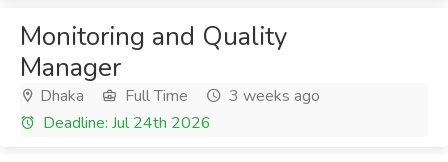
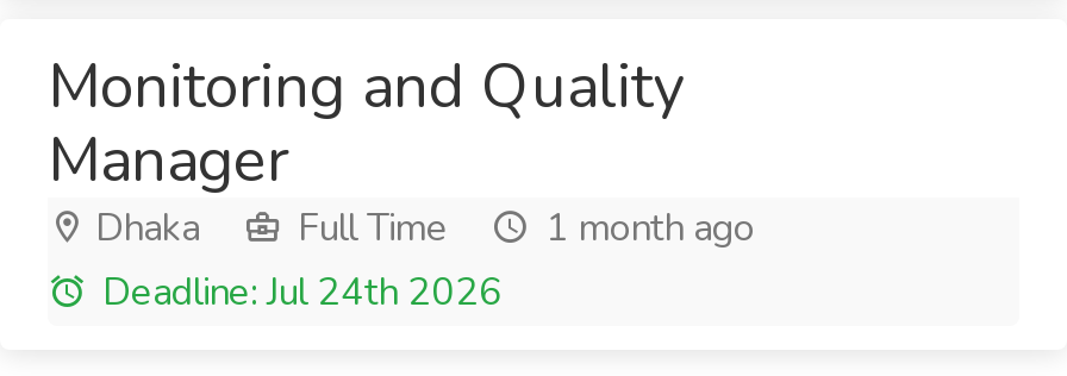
- Dhaka Full Time 3 weeks ago
+ Dhaka Full Time 1 month ago
